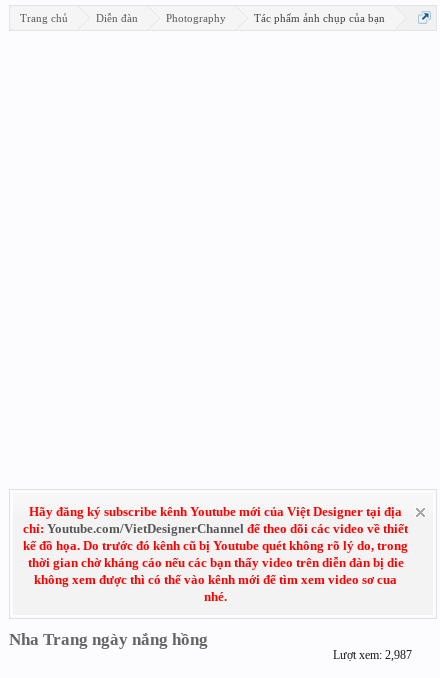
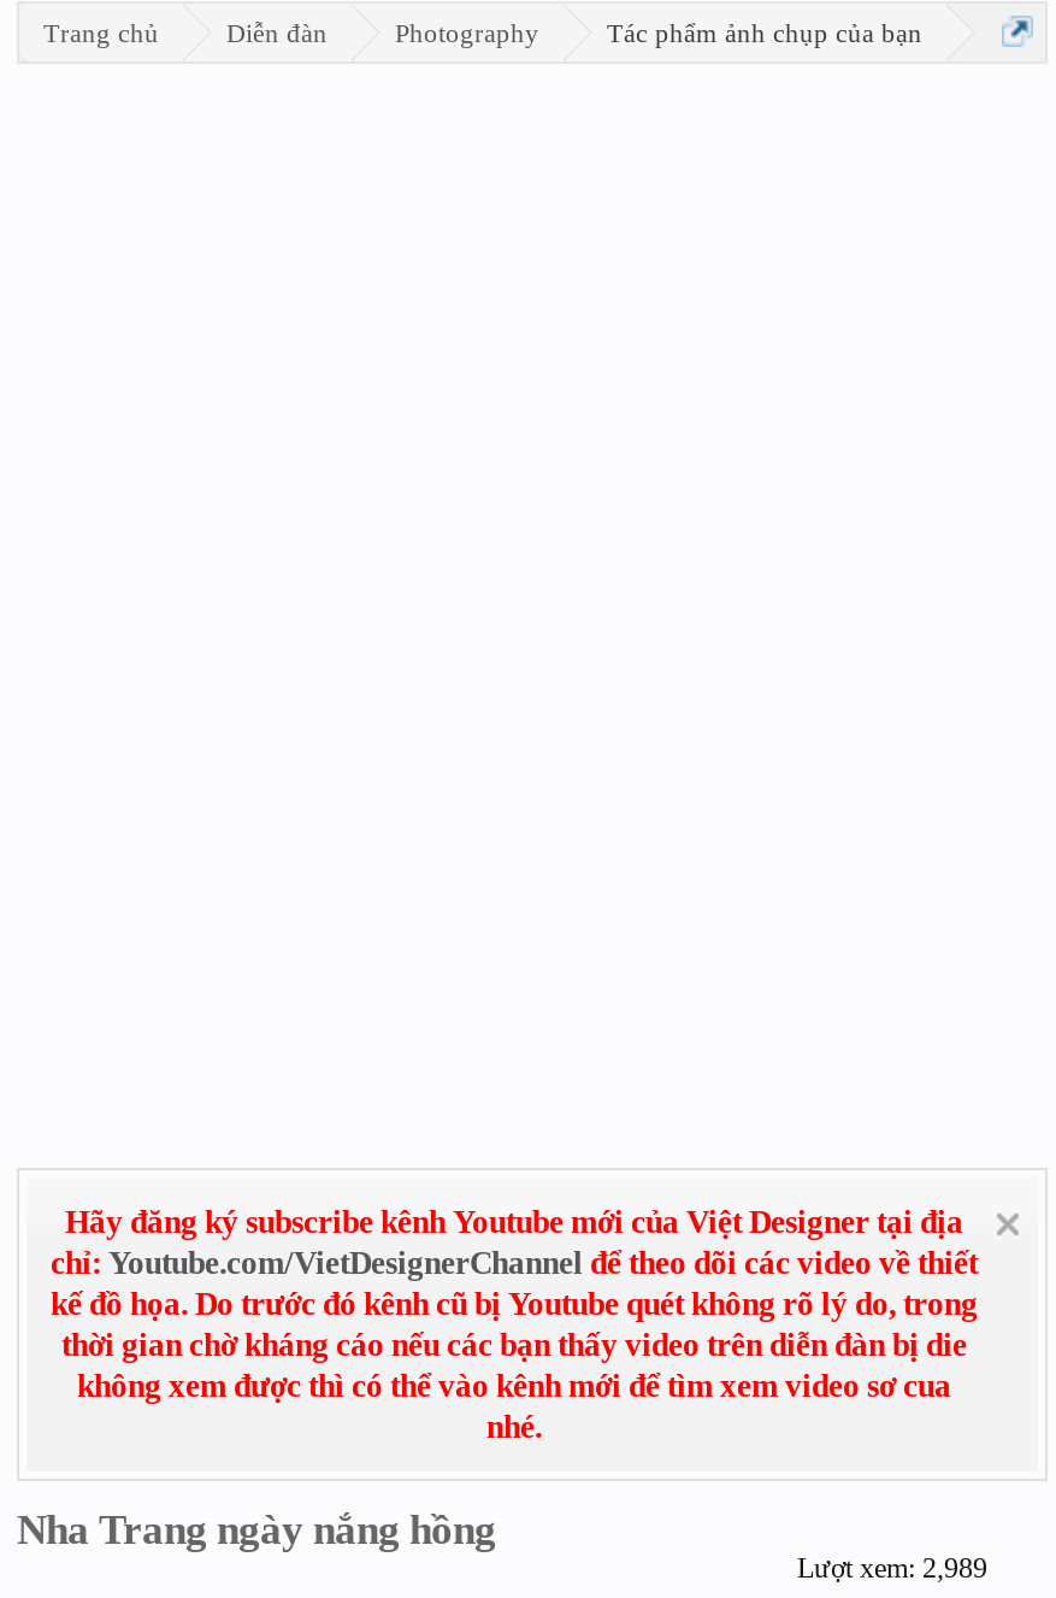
- Lượt xem: 2,987
+ Lượt xem: 2,989
